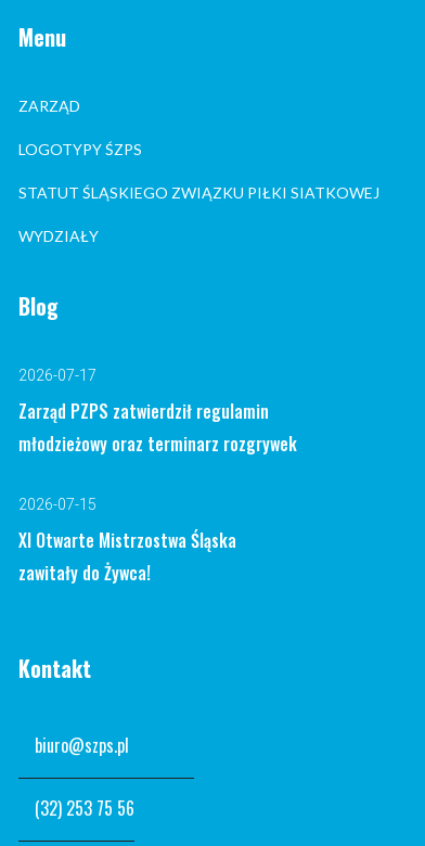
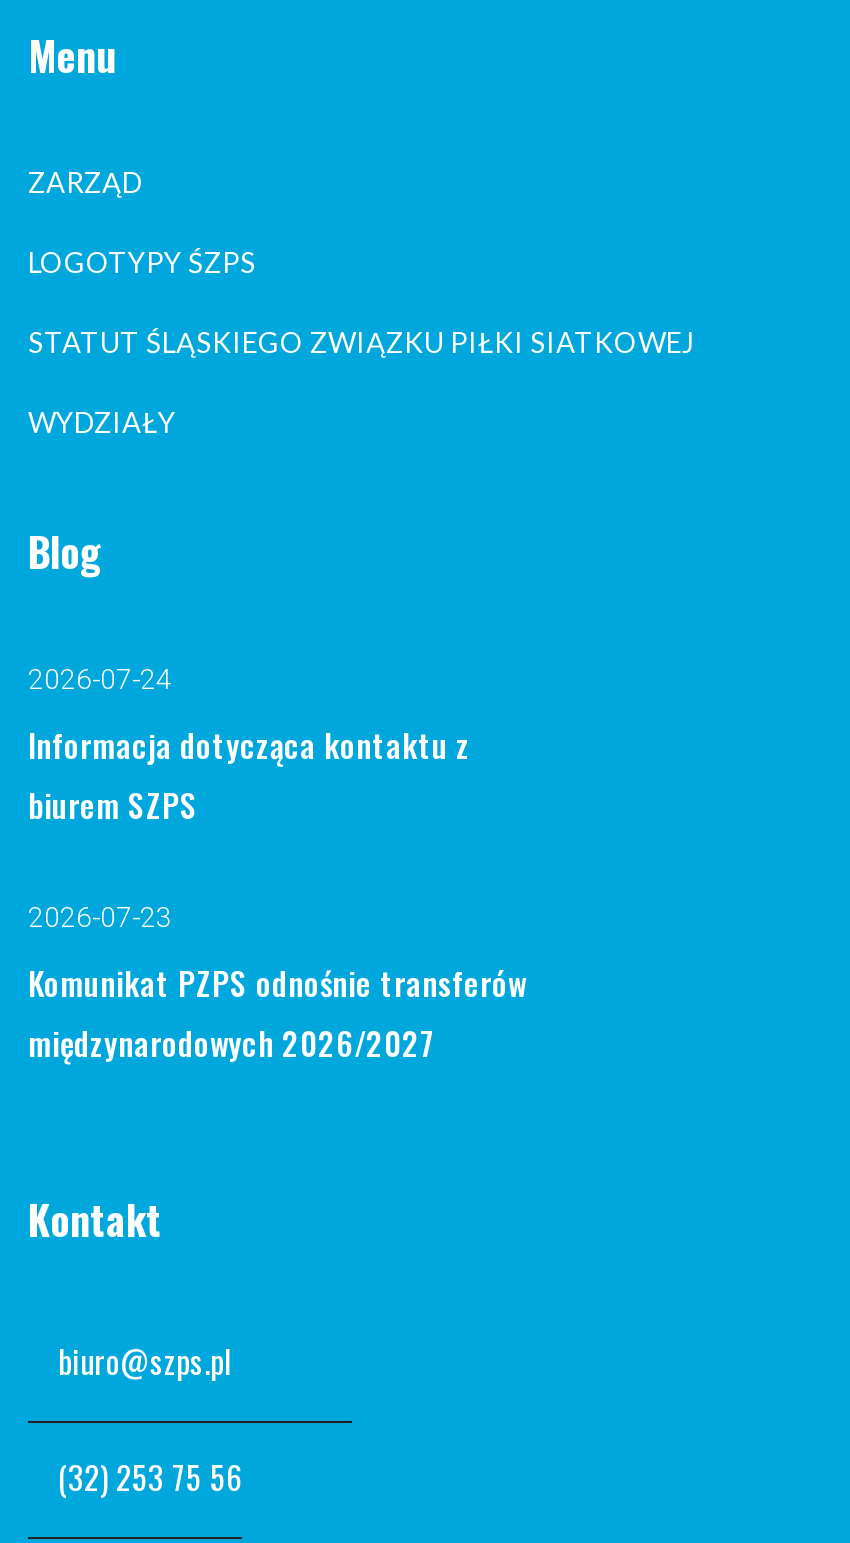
- 2026-07-17
+ 2026-07-24

- Zarząd PZPS zatwierdził regulamin
- młodzieżowy oraz terminarz rozgrywek
+ Informacja dotycząca kontaktu z
+ biurem SZPS

- 2026-07-15
+ 2026-07-23

- XI Otwarte Mistrzostwa Śląska
- zawitały do Żywca!
+ Komunikat PZPS odnośnie transferów
+ międzynarodowych 2026/2027
